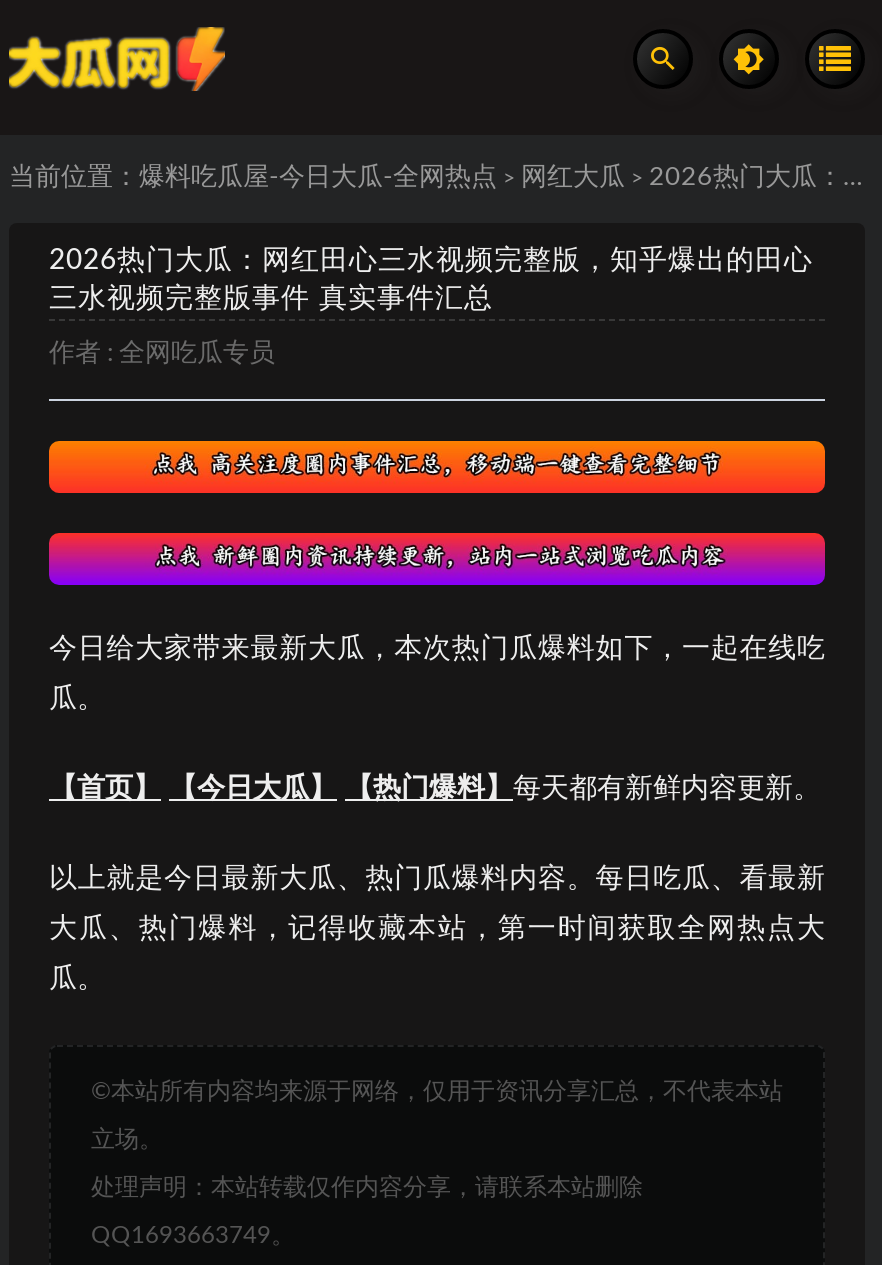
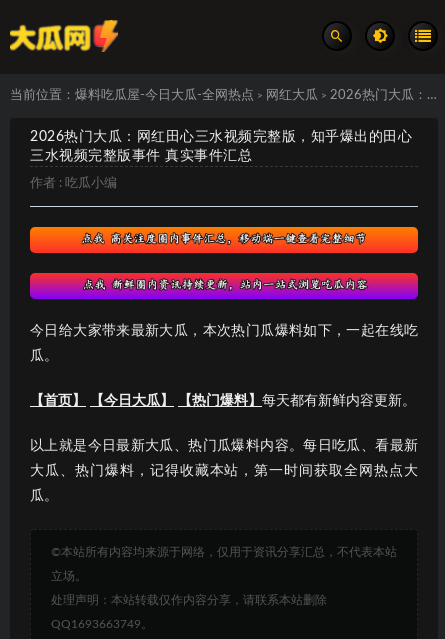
- 作者 :全网吃瓜专员
+ 作者 :吃瓜小编
